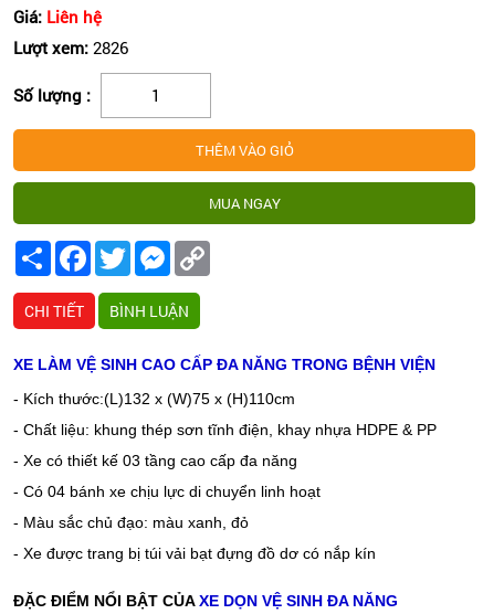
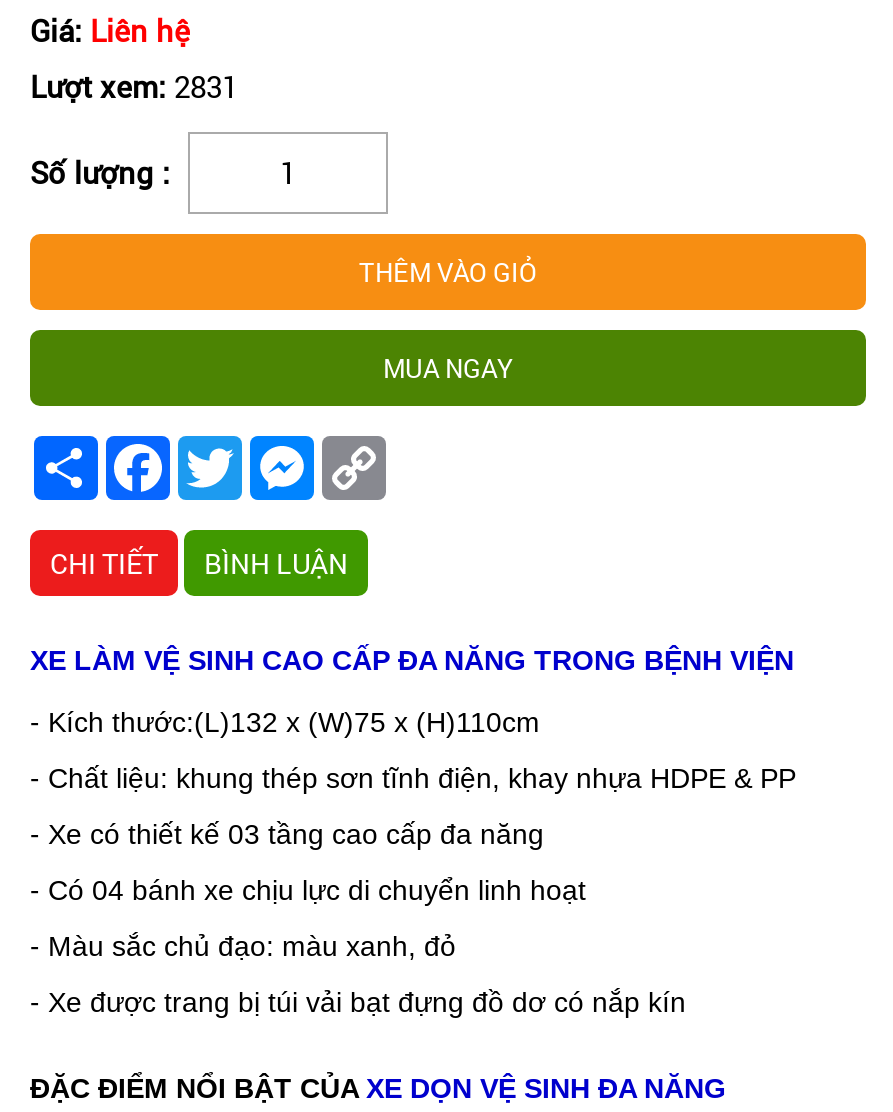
- Lượt xem: 2826
+ Lượt xem: 2831
